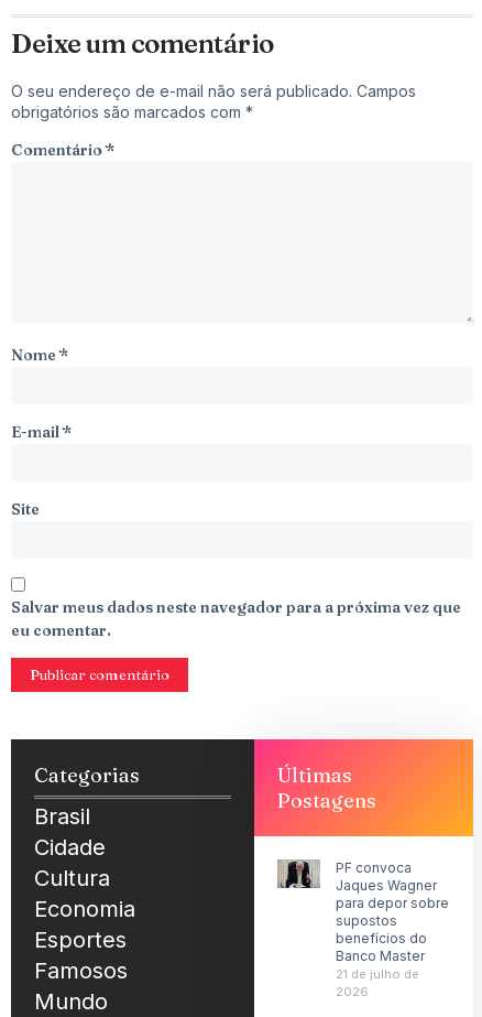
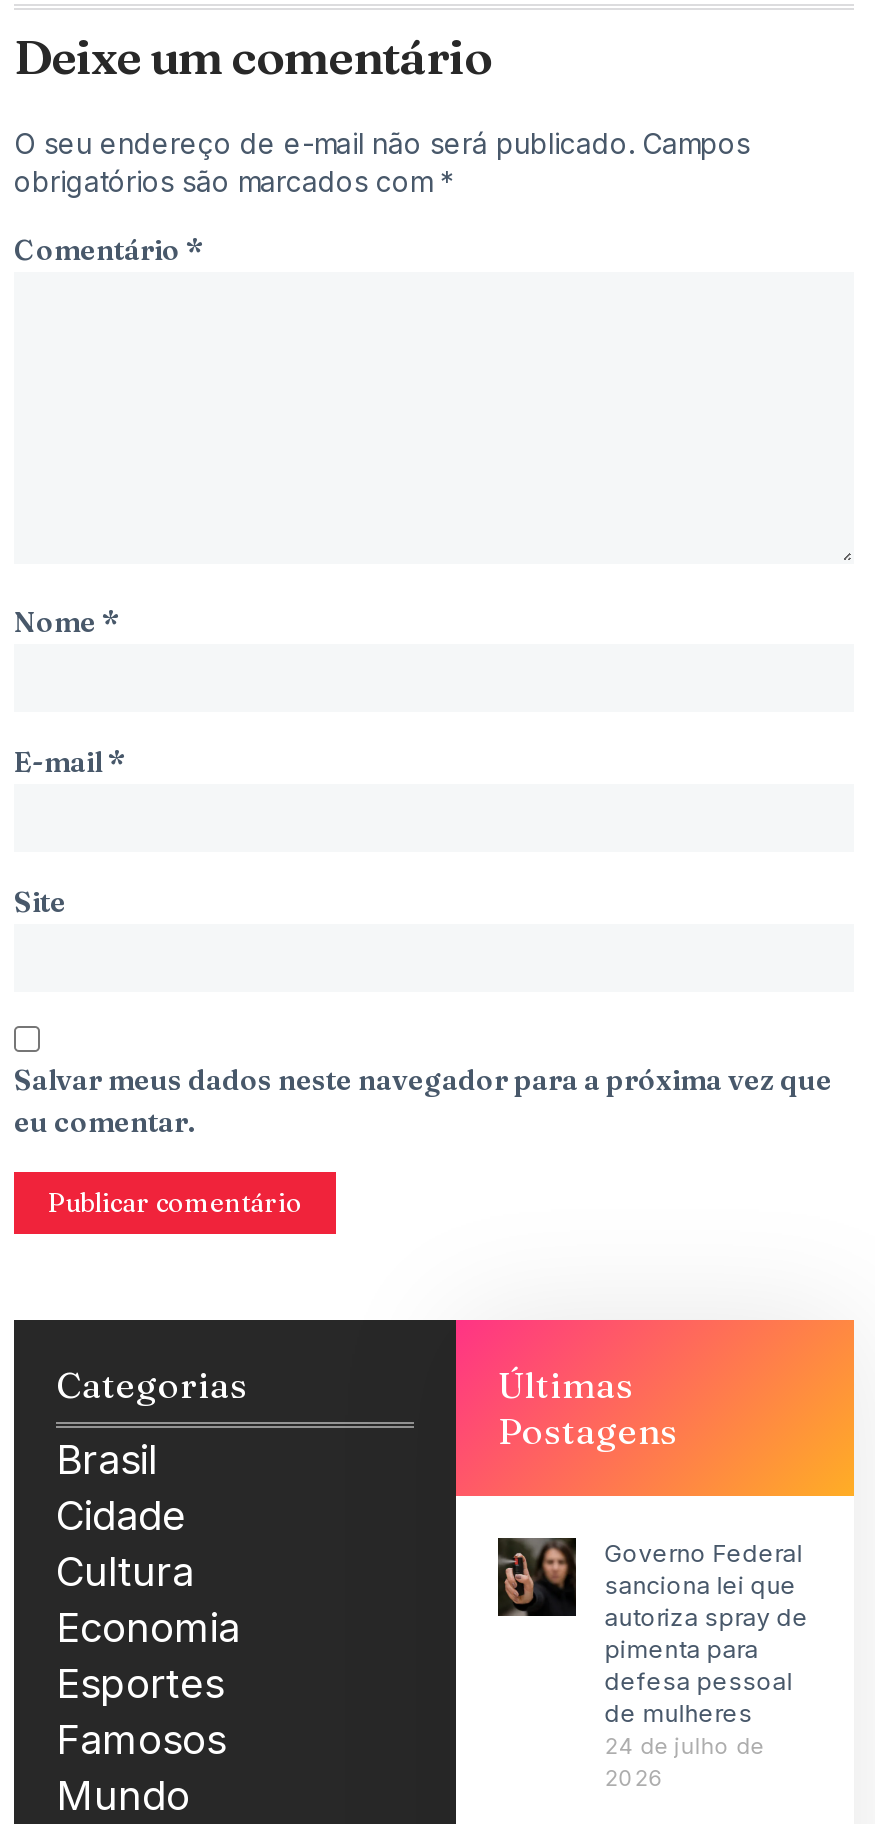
- [image]
- PF convoca
- Jaques Wagner
- para depor sobre
- supostos
- benefícios do
- Banco Master
- 21 de julho de
+ [image]
+ Governo Federal
+ sanciona lei que
+ autoriza spray de
+ pimenta para
+ defesa pessoal
+ de mulheres
+ 24 de julho de
